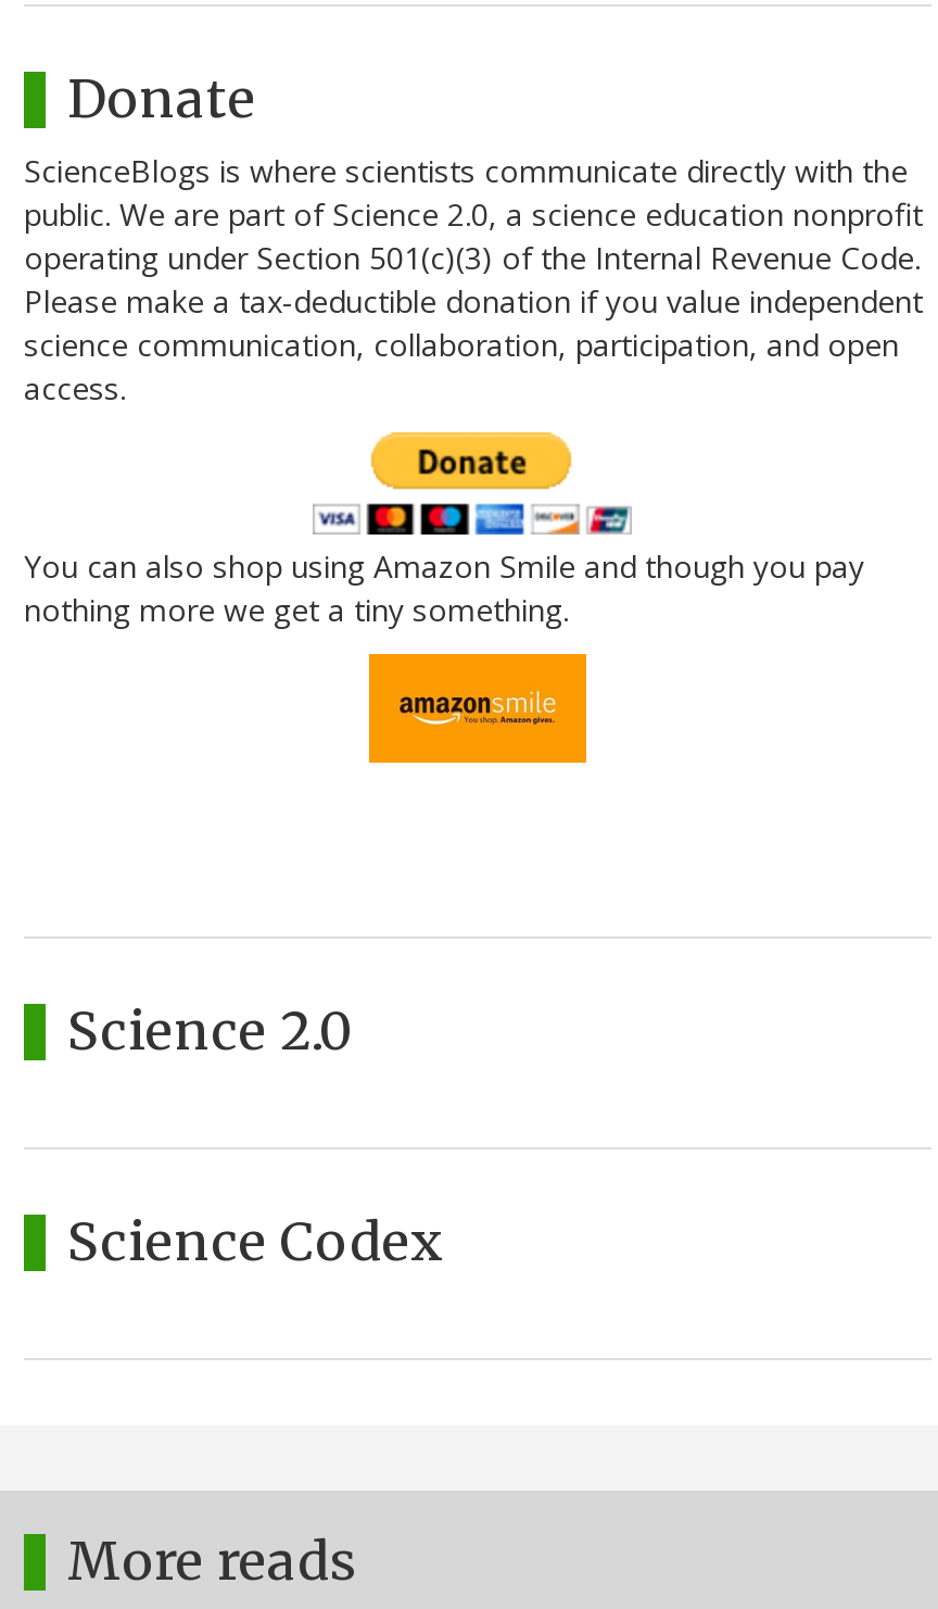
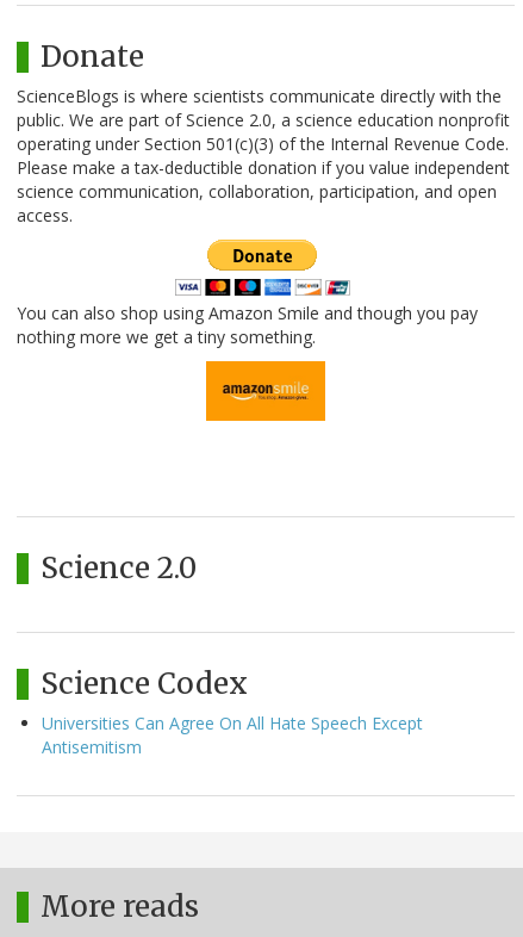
+ Universities Can Agree On All Hate Speech Except
+ Antisemitism
